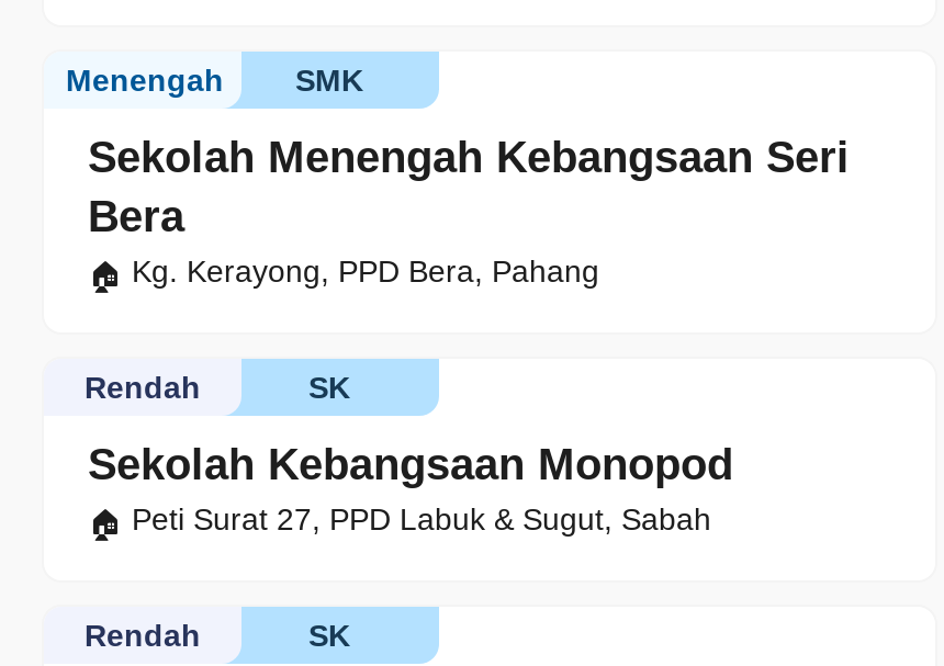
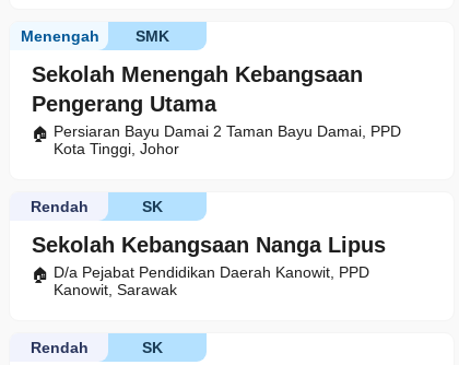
- Sekolah Menengah Kebangsaan Seri
- Bera
+ Sekolah Menengah Kebangsaan
+ Pengerang Utama

- Kg. Kerayong, PPD Bera, Pahang
+ Persiaran Bayu Damai 2 Taman Bayu Damai, PPD
+ Kota Tinggi, Johor

- Sekolah Kebangsaan Monopod
+ Sekolah Kebangsaan Nanga Lipus

- Peti Surat 27, PPD Labuk & Sugut, Sabah
+ D/a Pejabat Pendidikan Daerah Kanowit, PPD
+ Kanowit, Sarawak
